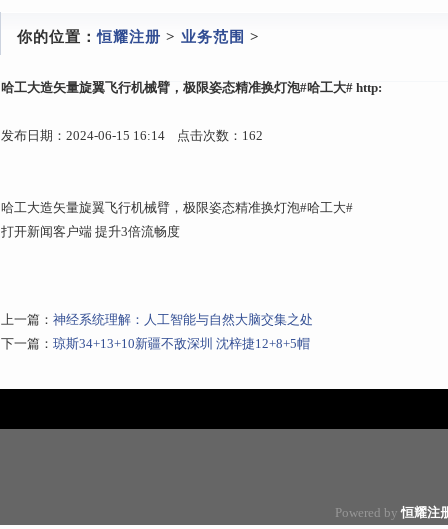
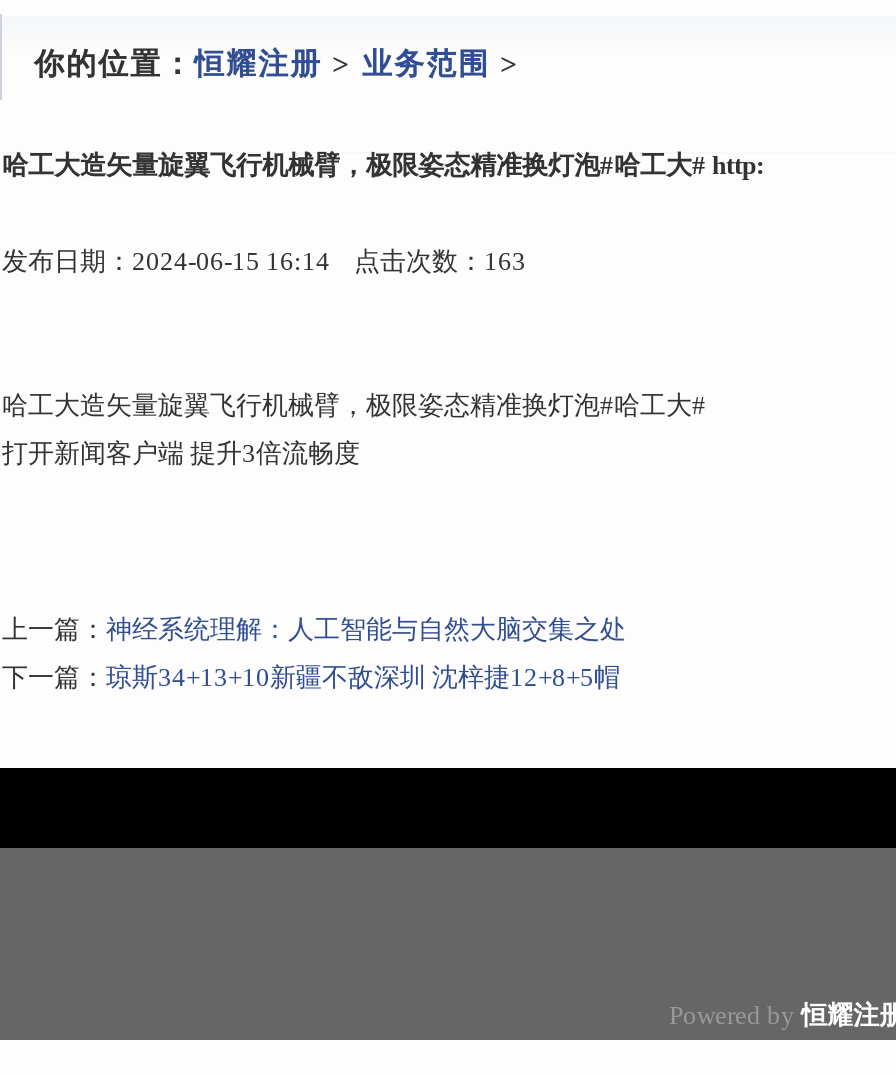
- 发布日期：2024-06-15 16:14 点击次数：162
+ 发布日期：2024-06-15 16:14 点击次数：163
